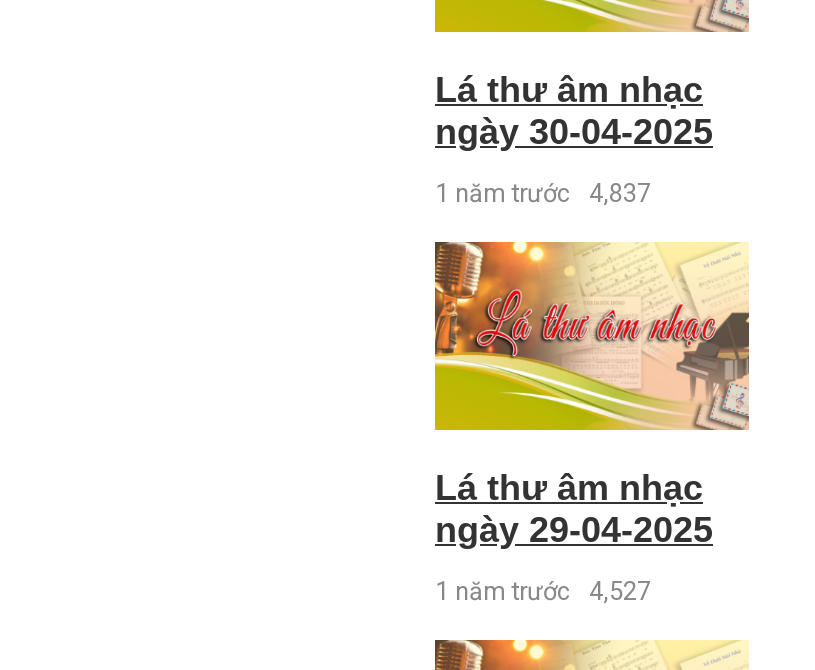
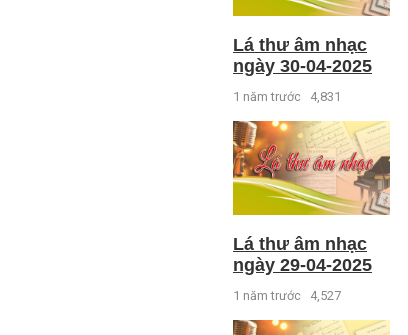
- 1 năm trước 4,837
+ 1 năm trước 4,831
